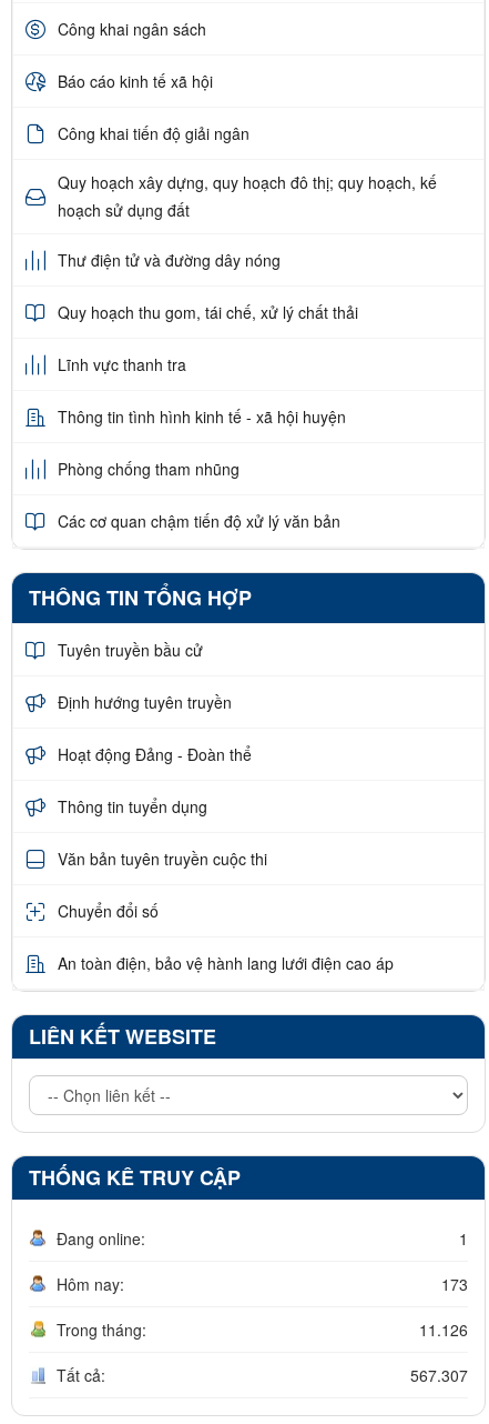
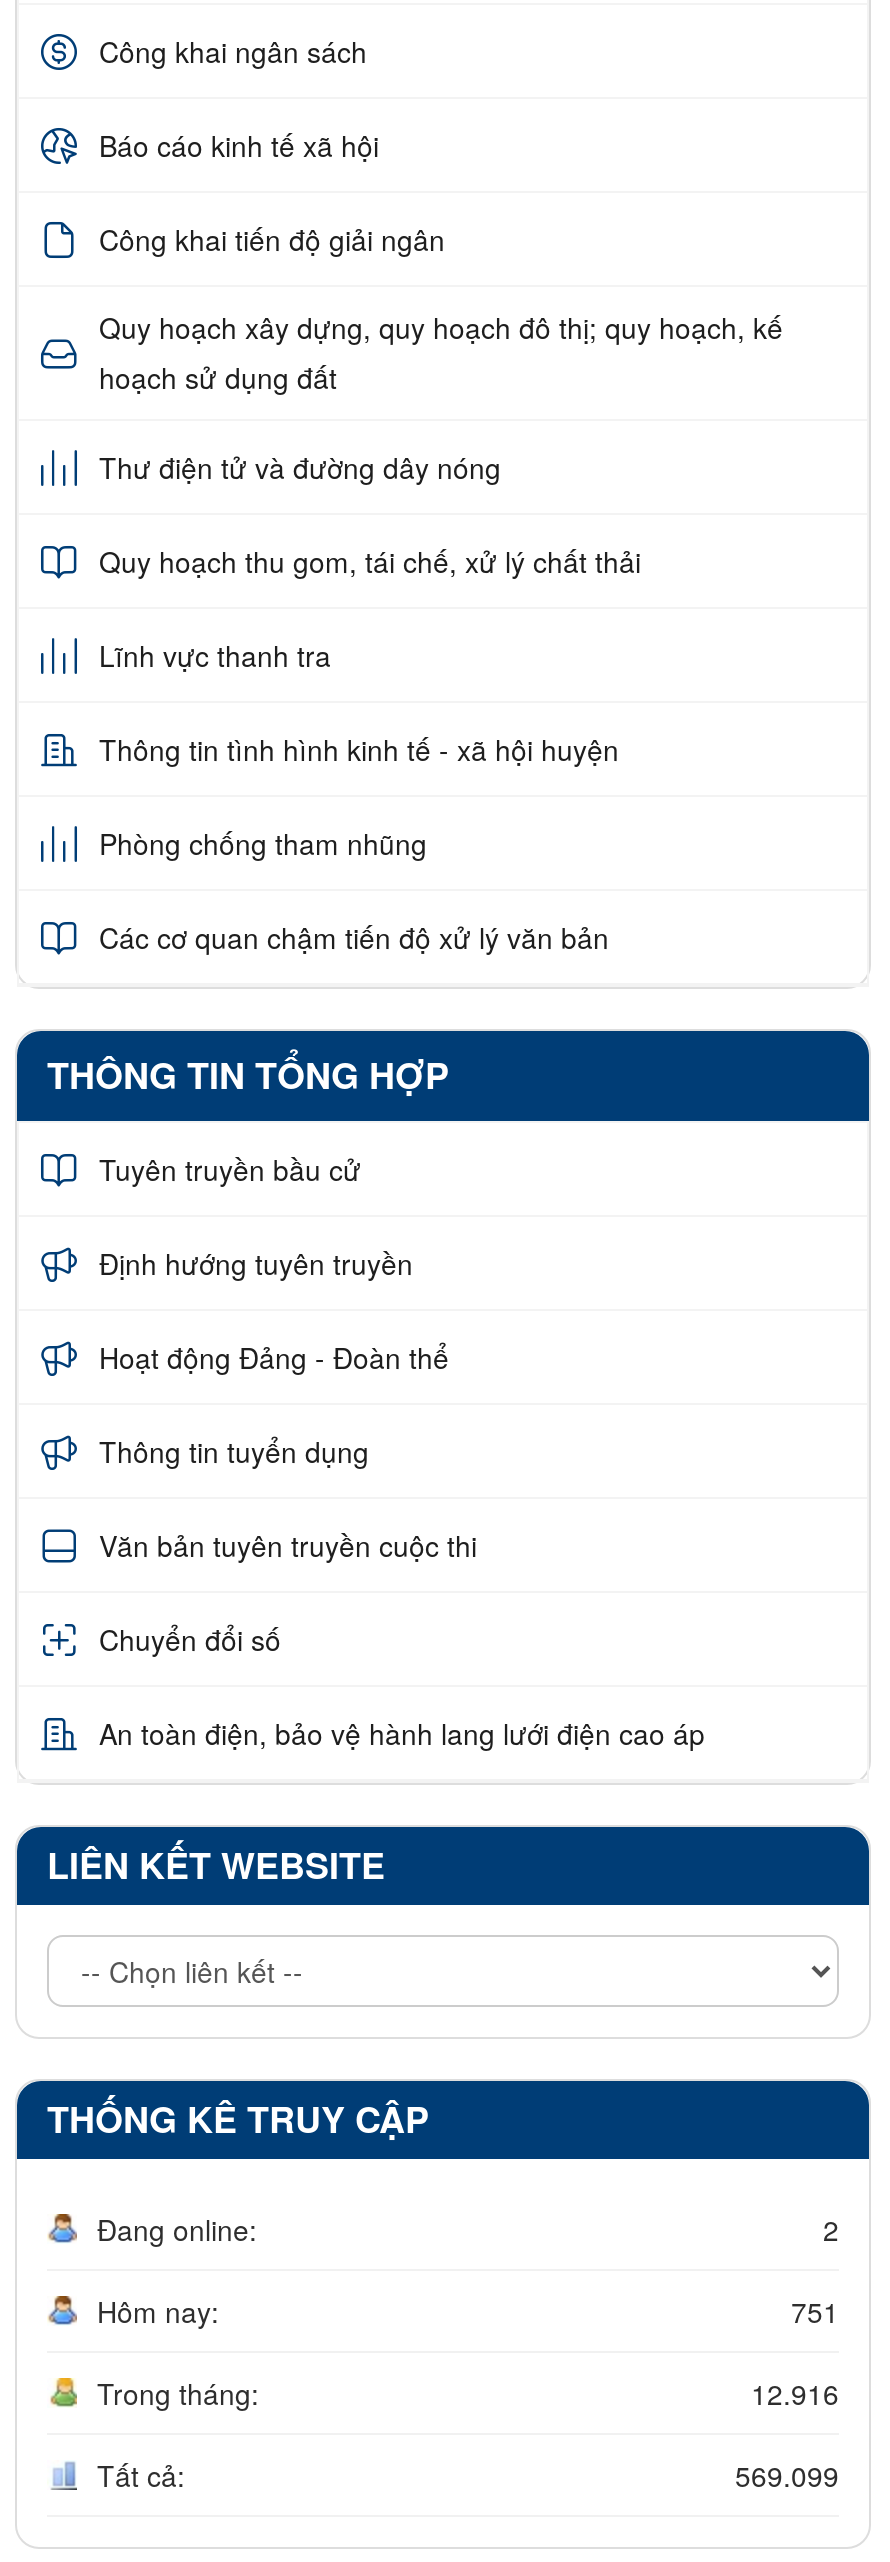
- 1
+ 2

- 173
+ 751

- 11.126
+ 12.916

- 567.307
+ 569.099
